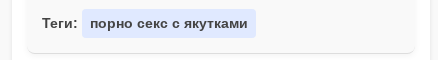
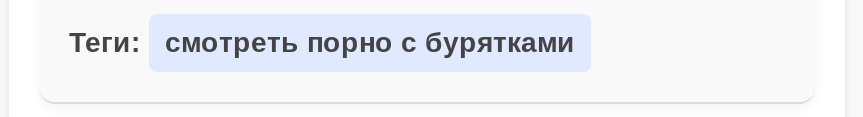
- порно секс с якутками
+ смотреть порно с бурятками
